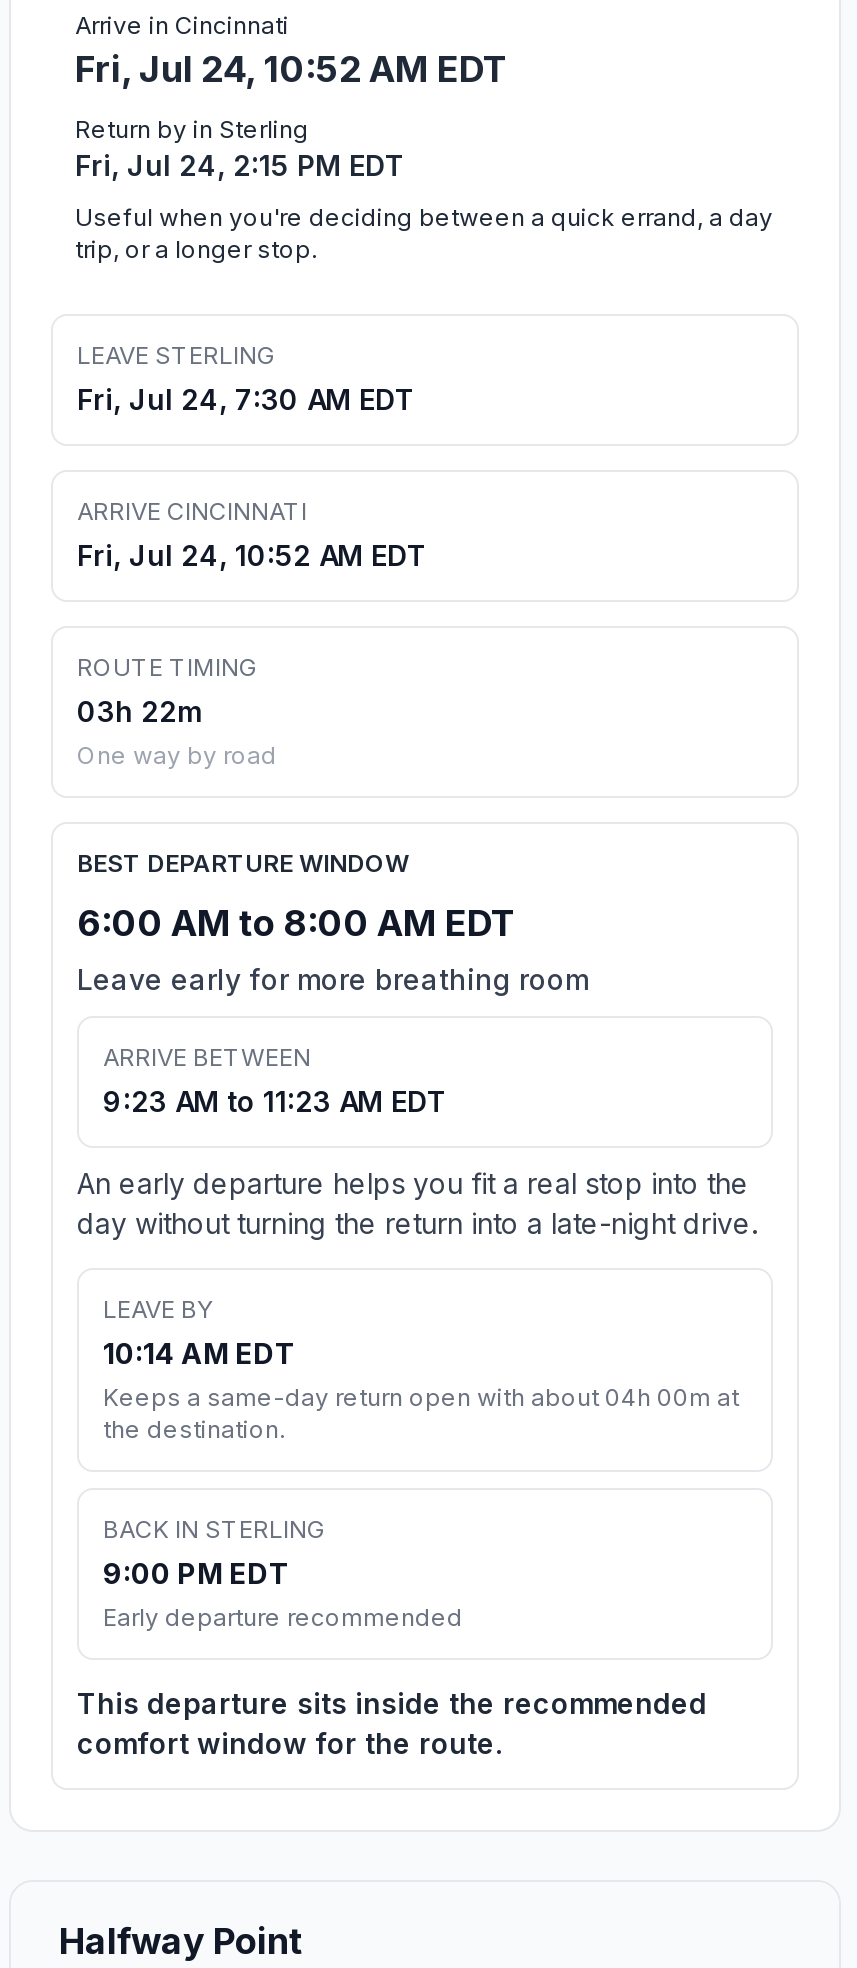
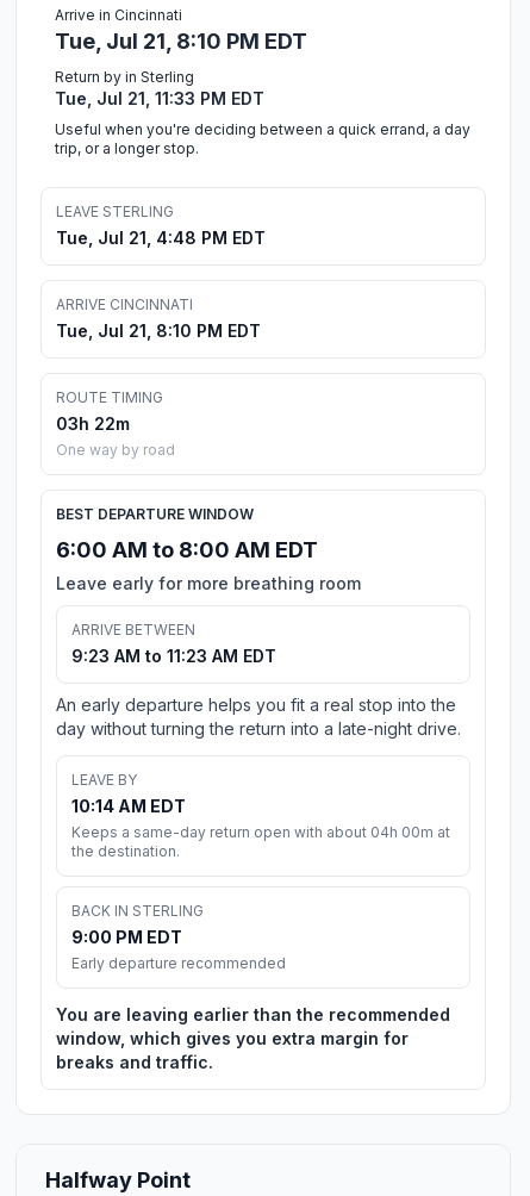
- Fri, Jul 24, 10:52 AM EDT
+ Tue, Jul 21, 8:10 PM EDT

- Fri, Jul 24, 2:15 PM EDT
+ Tue, Jul 21, 11:33 PM EDT

- Fri, Jul 24, 7:30 AM EDT
+ Tue, Jul 21, 4:48 PM EDT

- Fri, Jul 24, 10:52 AM EDT
+ Tue, Jul 21, 8:10 PM EDT

- This departure sits inside the recommended
- comfort window for the route.
+ You are leaving earlier than the recommended
+ window, which gives you extra margin for
+ breaks and traffic.
